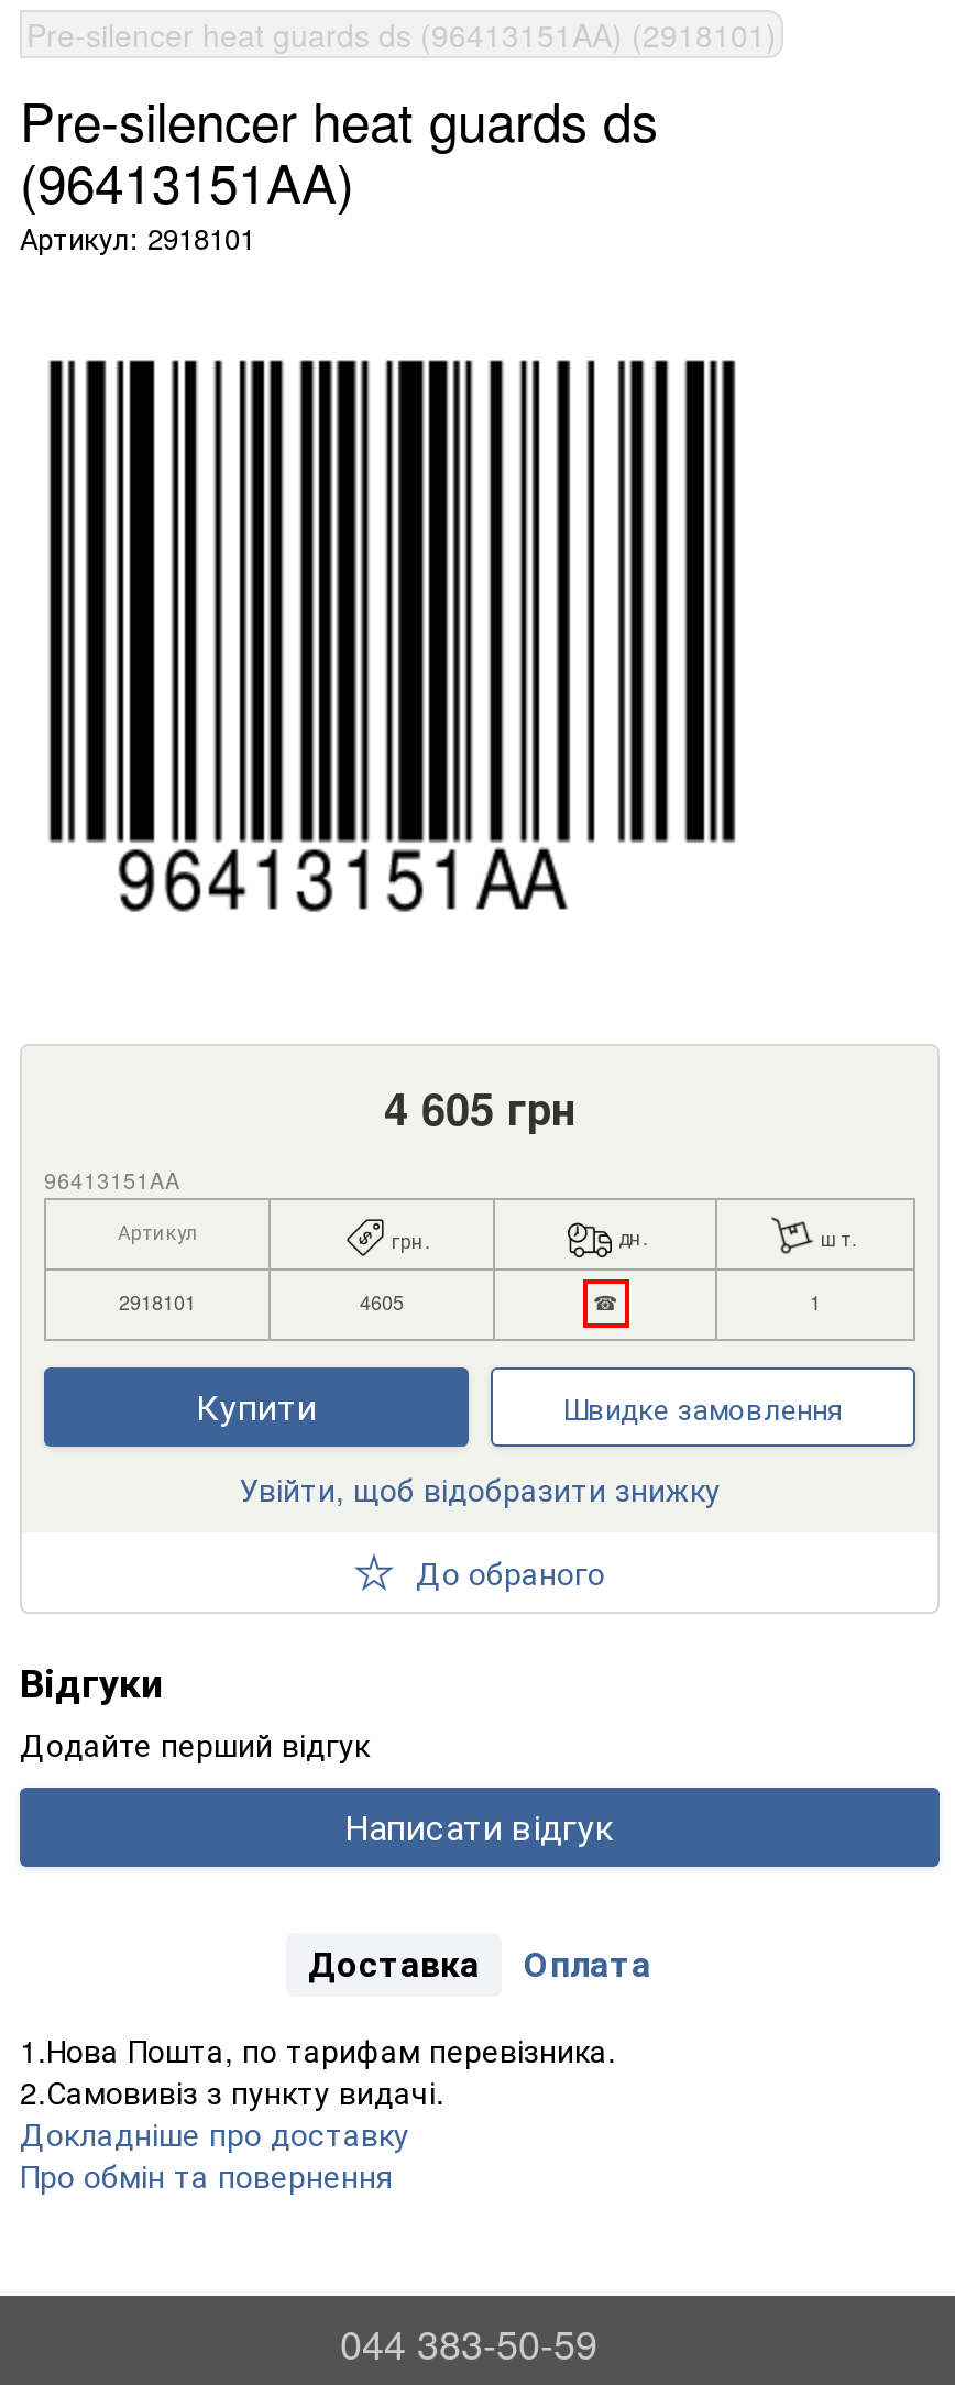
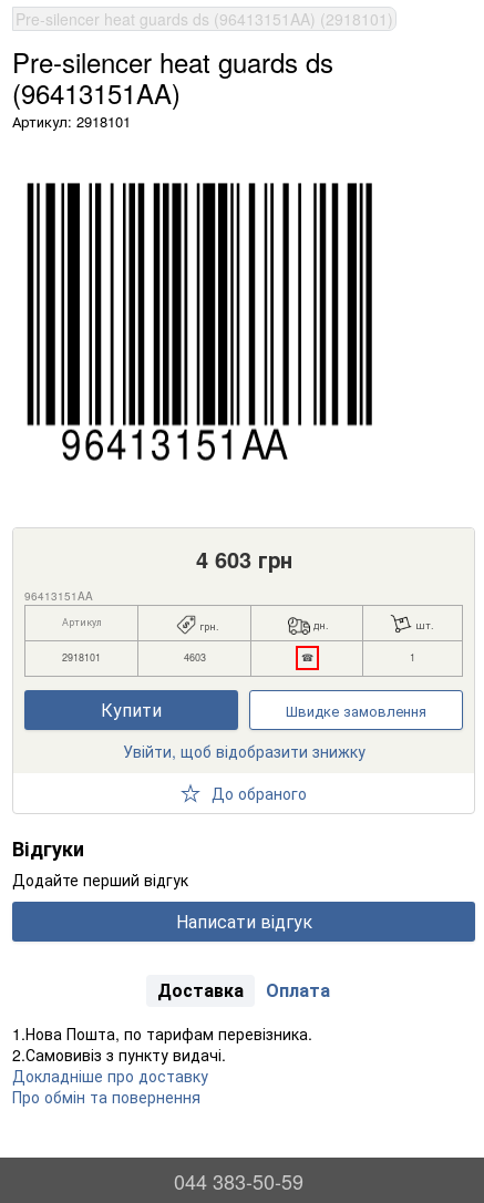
- 4 605 грн
+ 4 603 грн

- 4605
+ 4603
